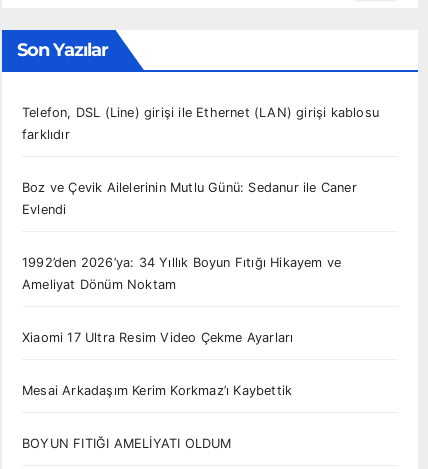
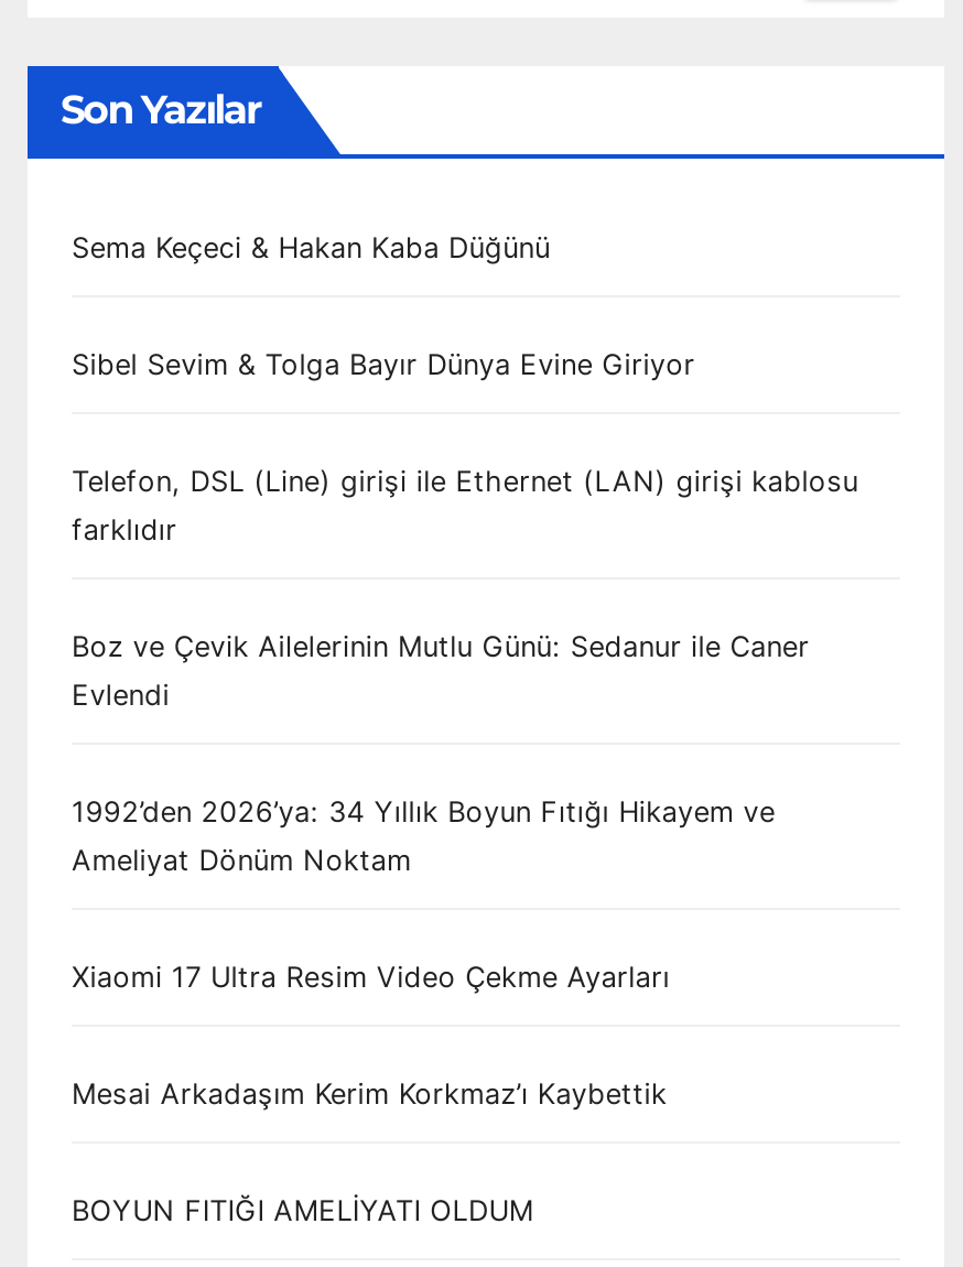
+ Sema Keçeci & Hakan Kaba Düğünü

+ Sibel Sevim & Tolga Bayır Dünya Evine Giriyor
